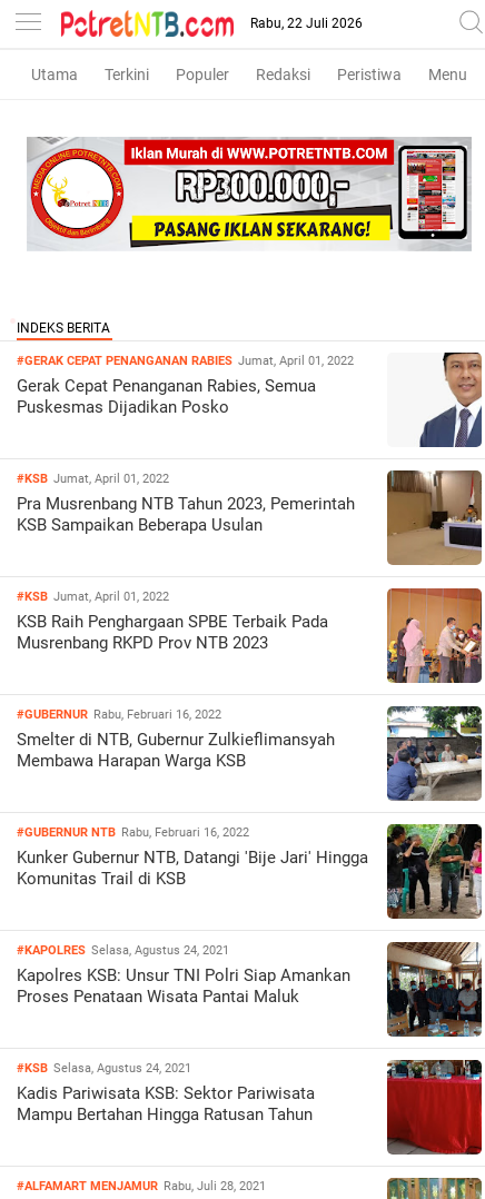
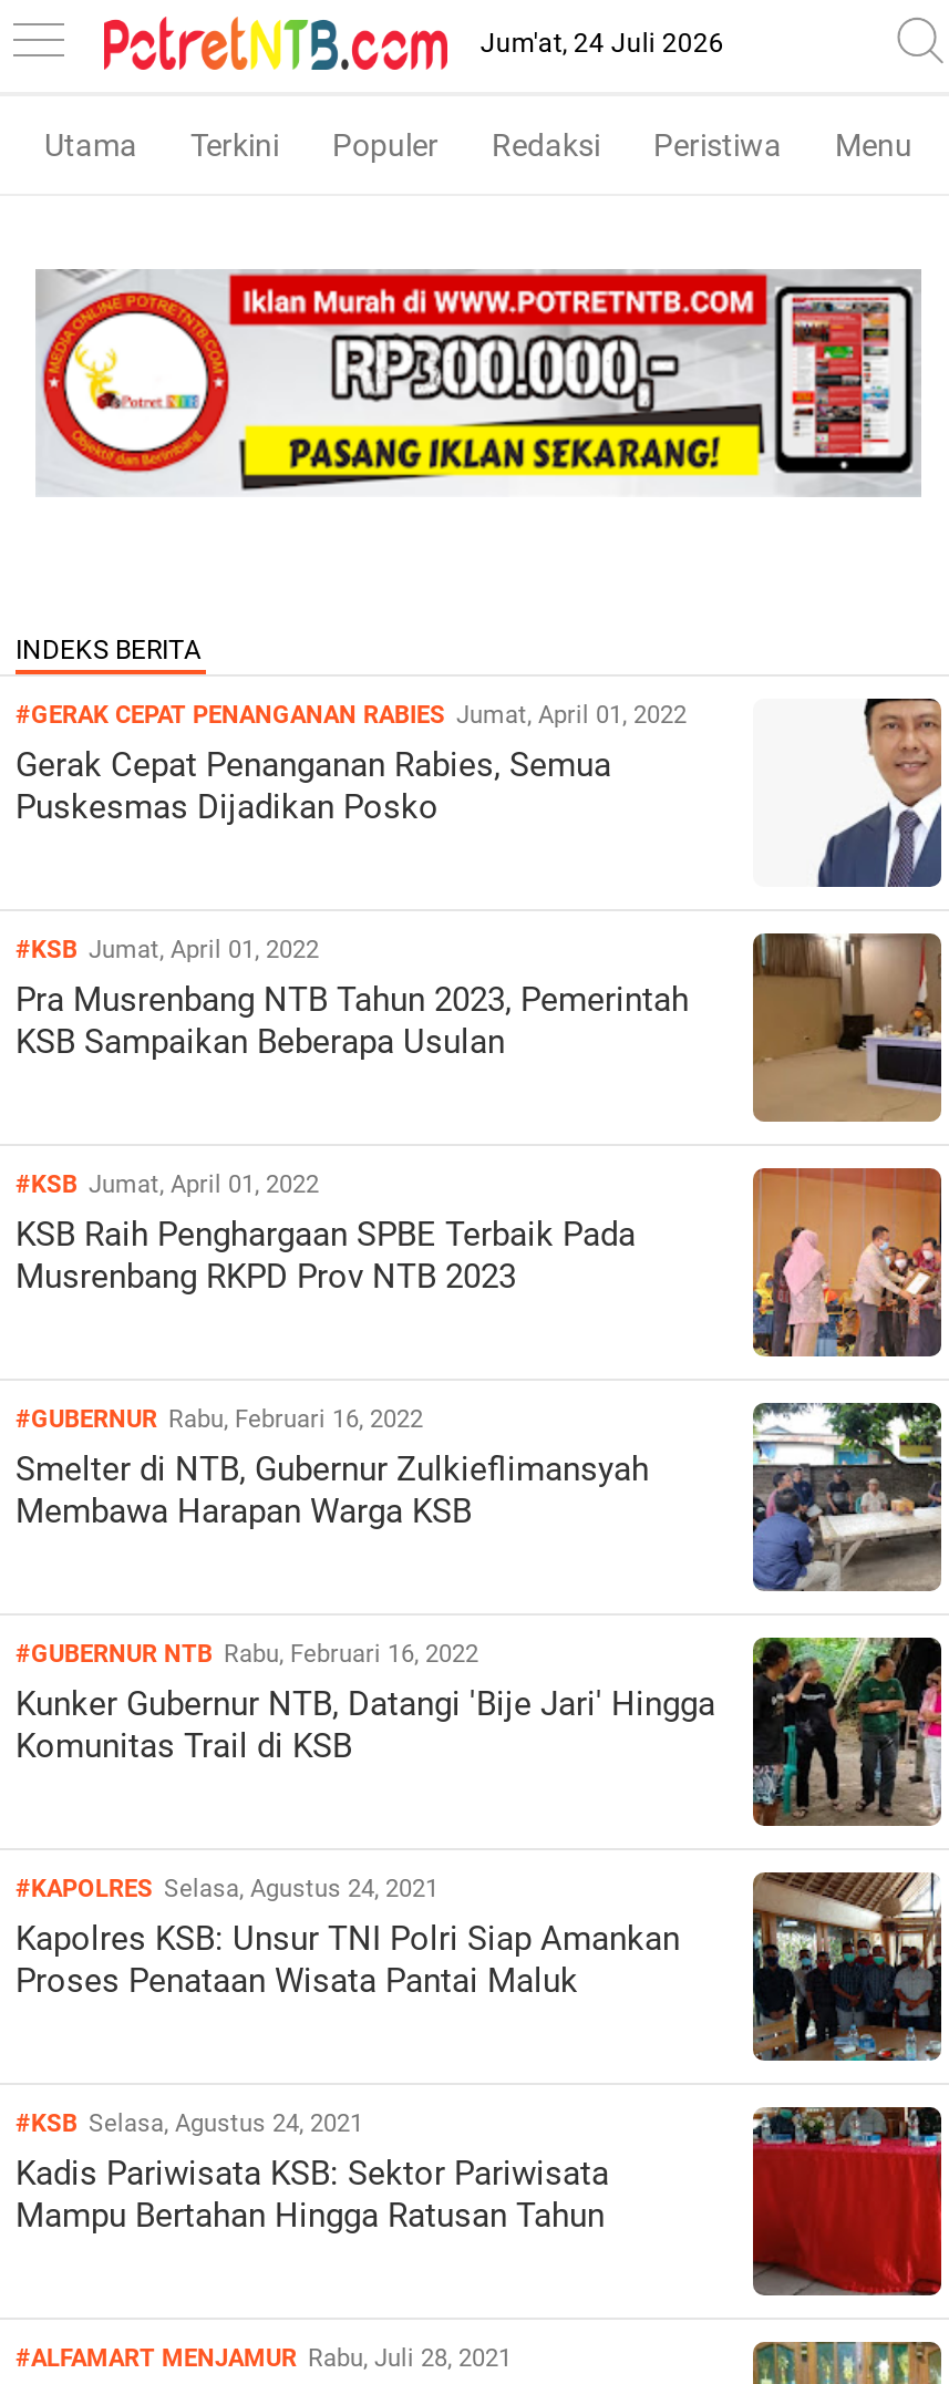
- Rabu, 22 Juli 2026
+ Jum'at, 24 Juli 2026
